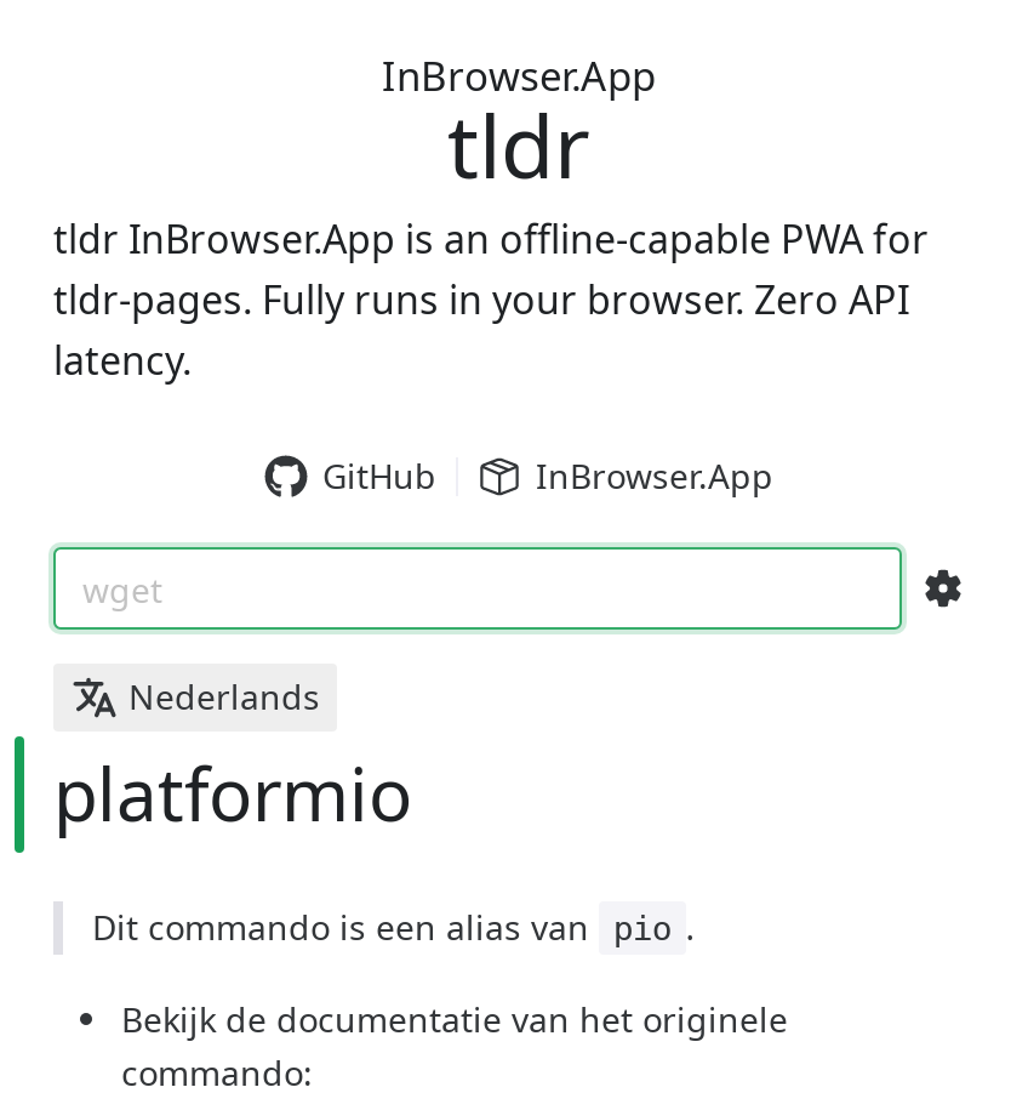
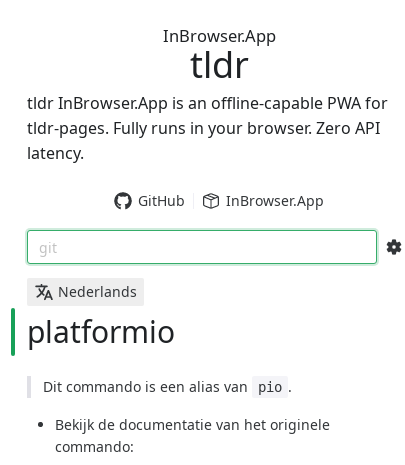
- wget
+ git
